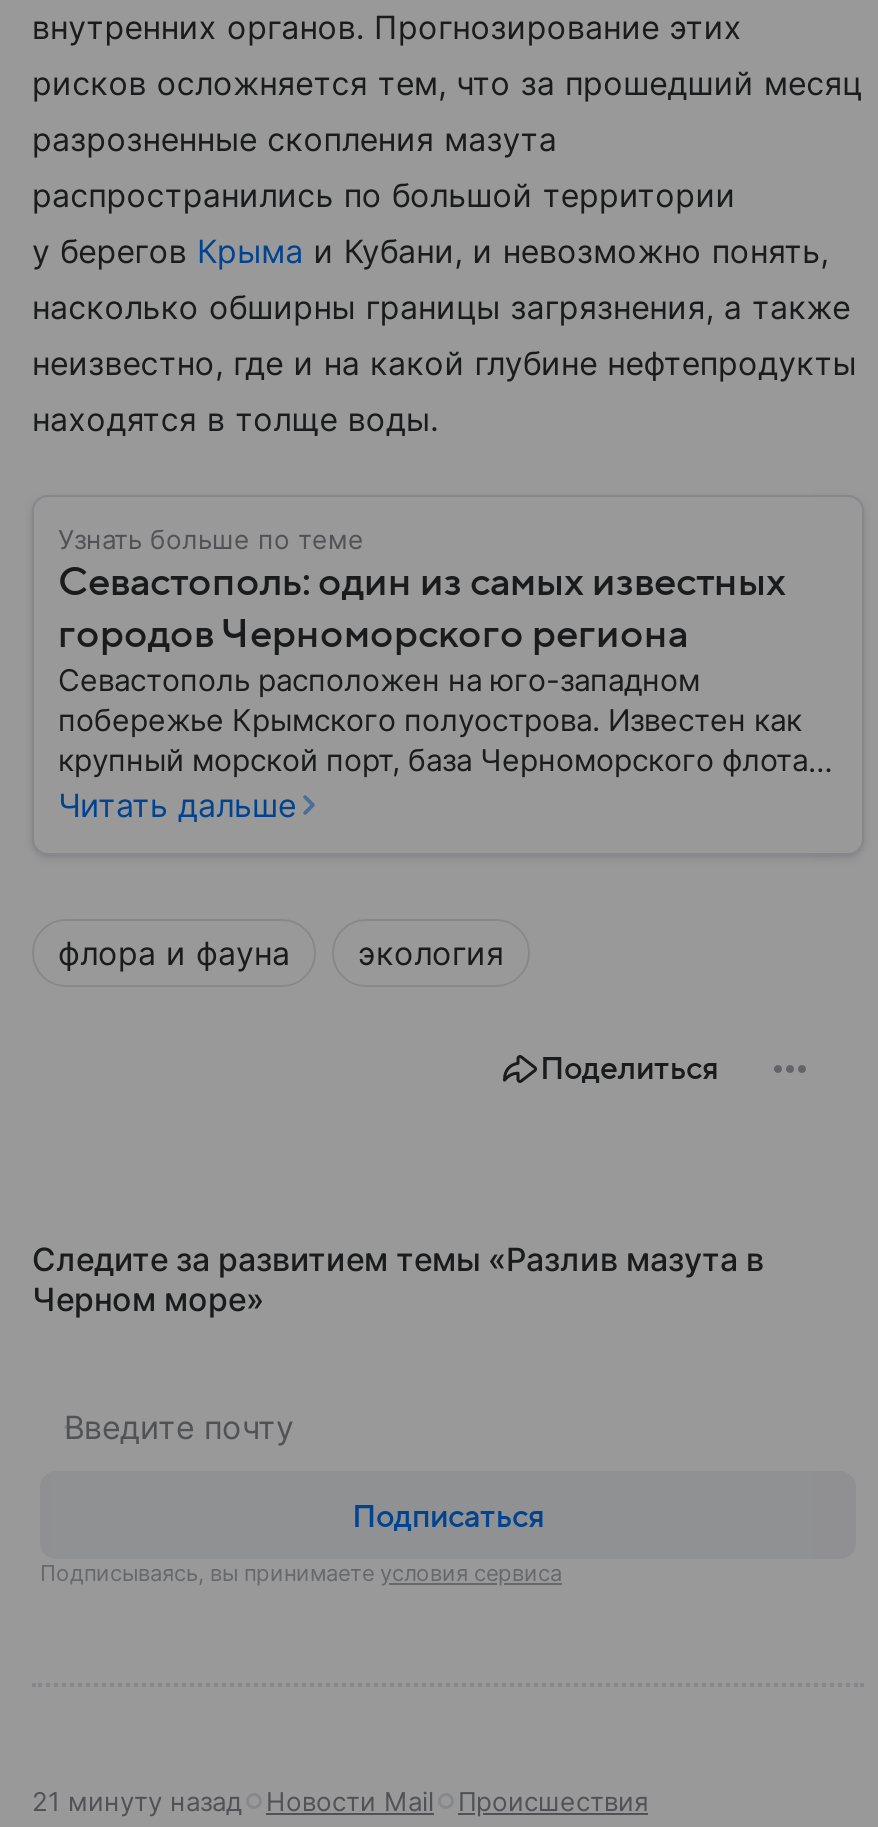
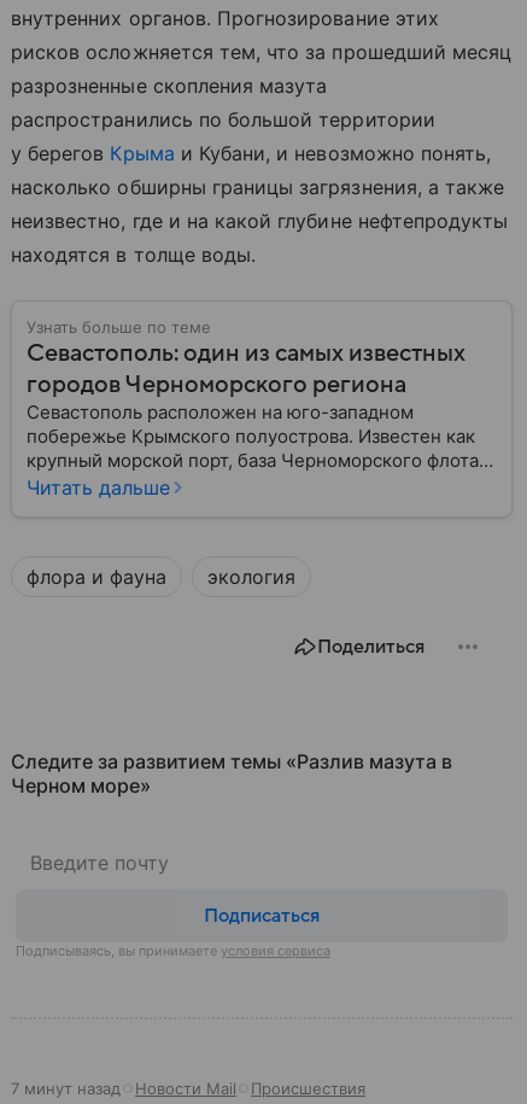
- 21 минуту назад Новости Mail Происшествия
+ 7 минут назад Новости Mail Происшествия
